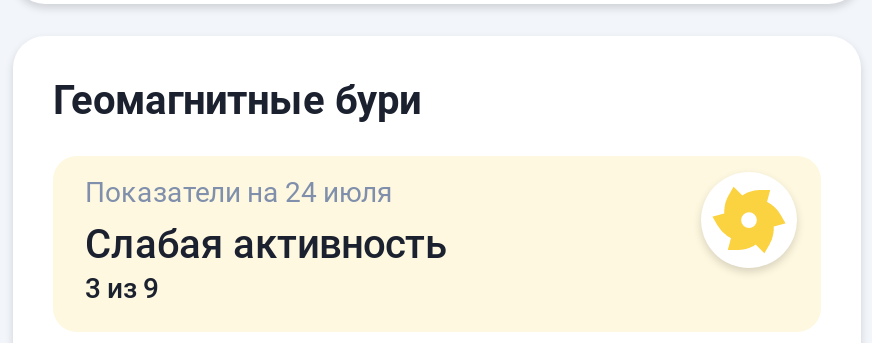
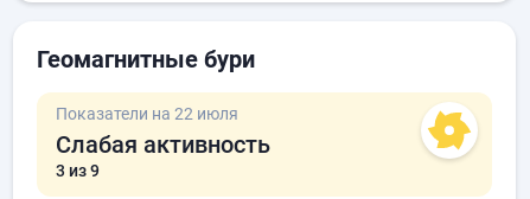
- Показатели на 24 июля
+ Показатели на 22 июля
